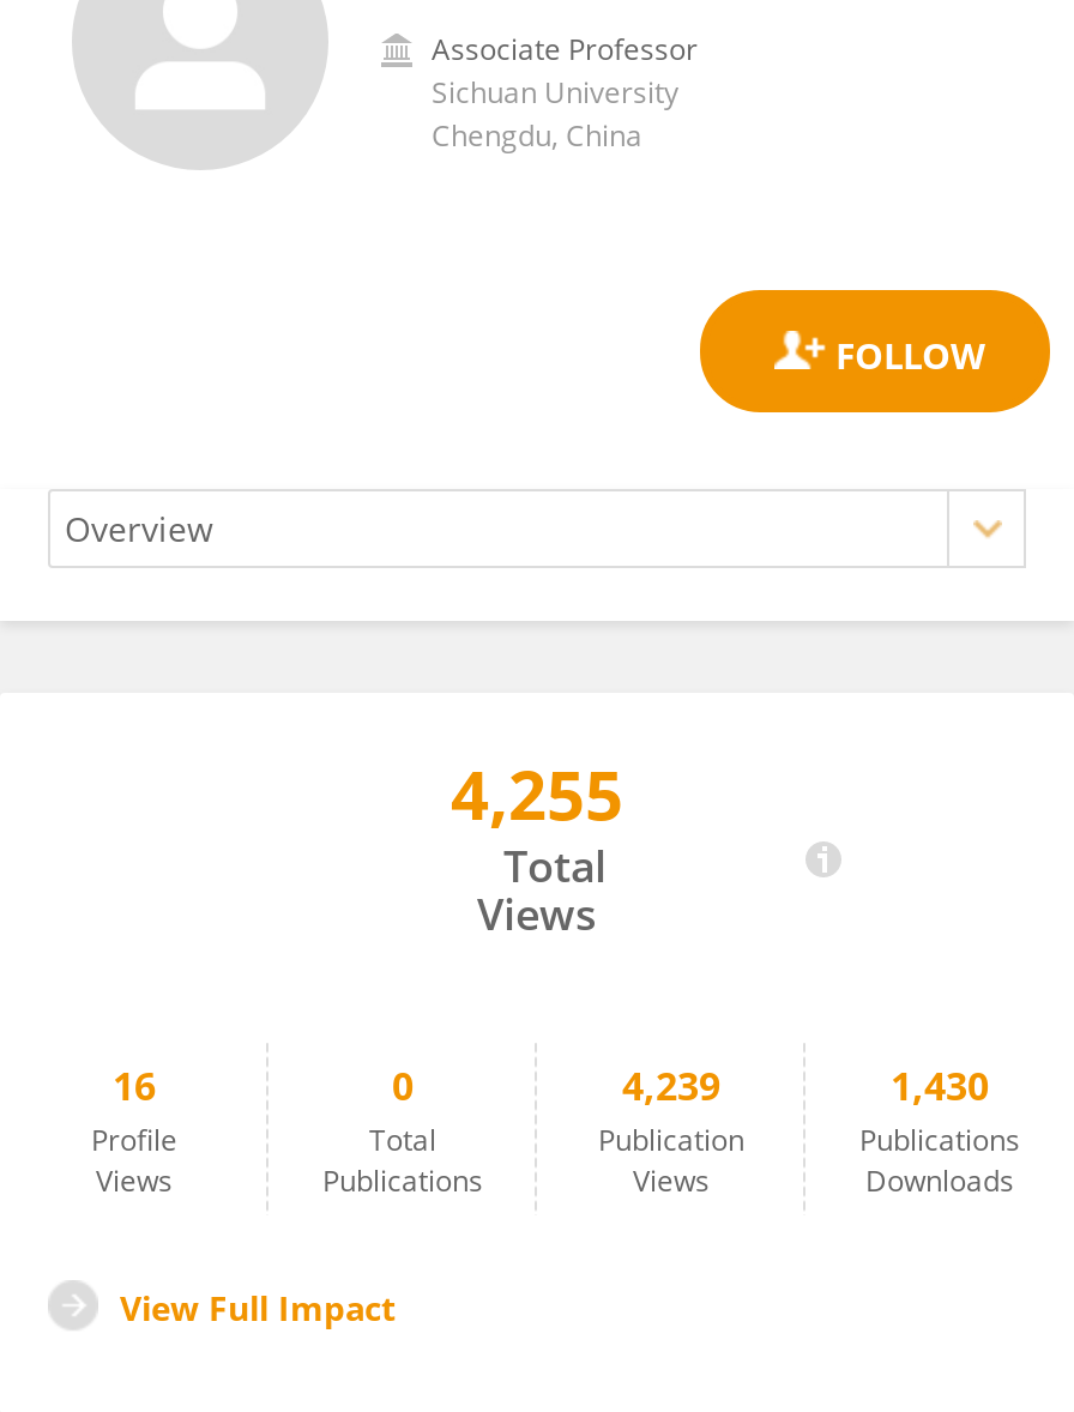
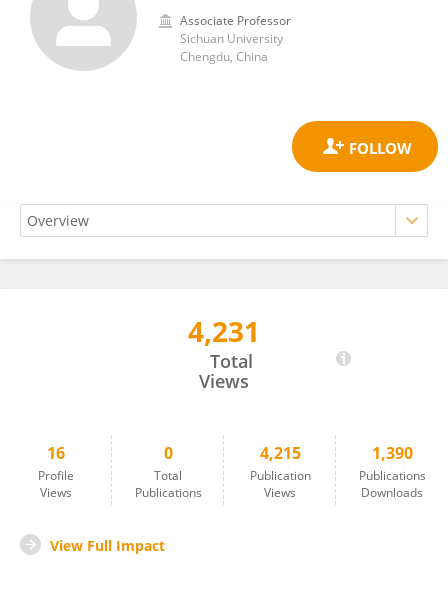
- 4,255
+ 4,231

- 4,239
+ 4,215

- 1,430
+ 1,390
